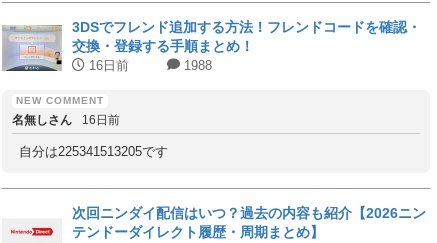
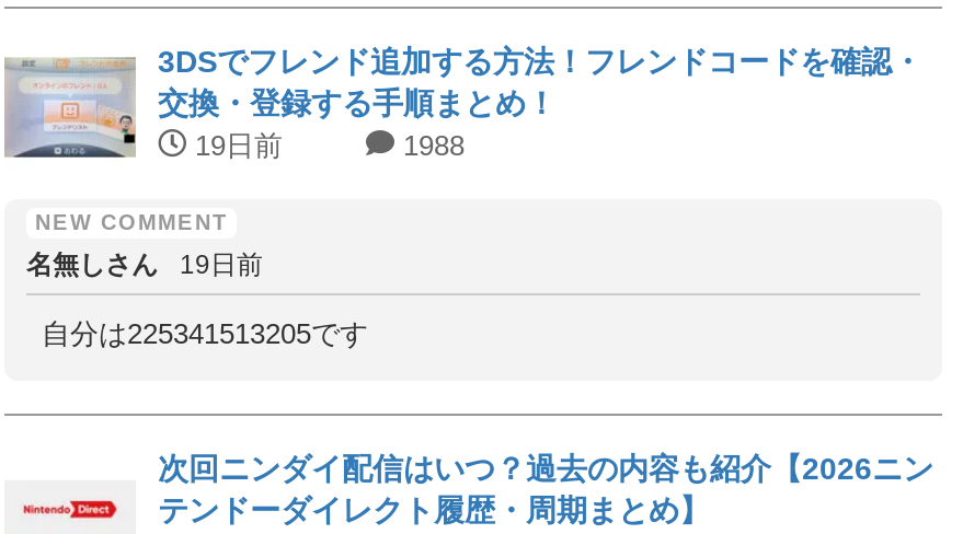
- 16日前
+ 19日前

- 名無しさん 16日前
+ 名無しさん 19日前
